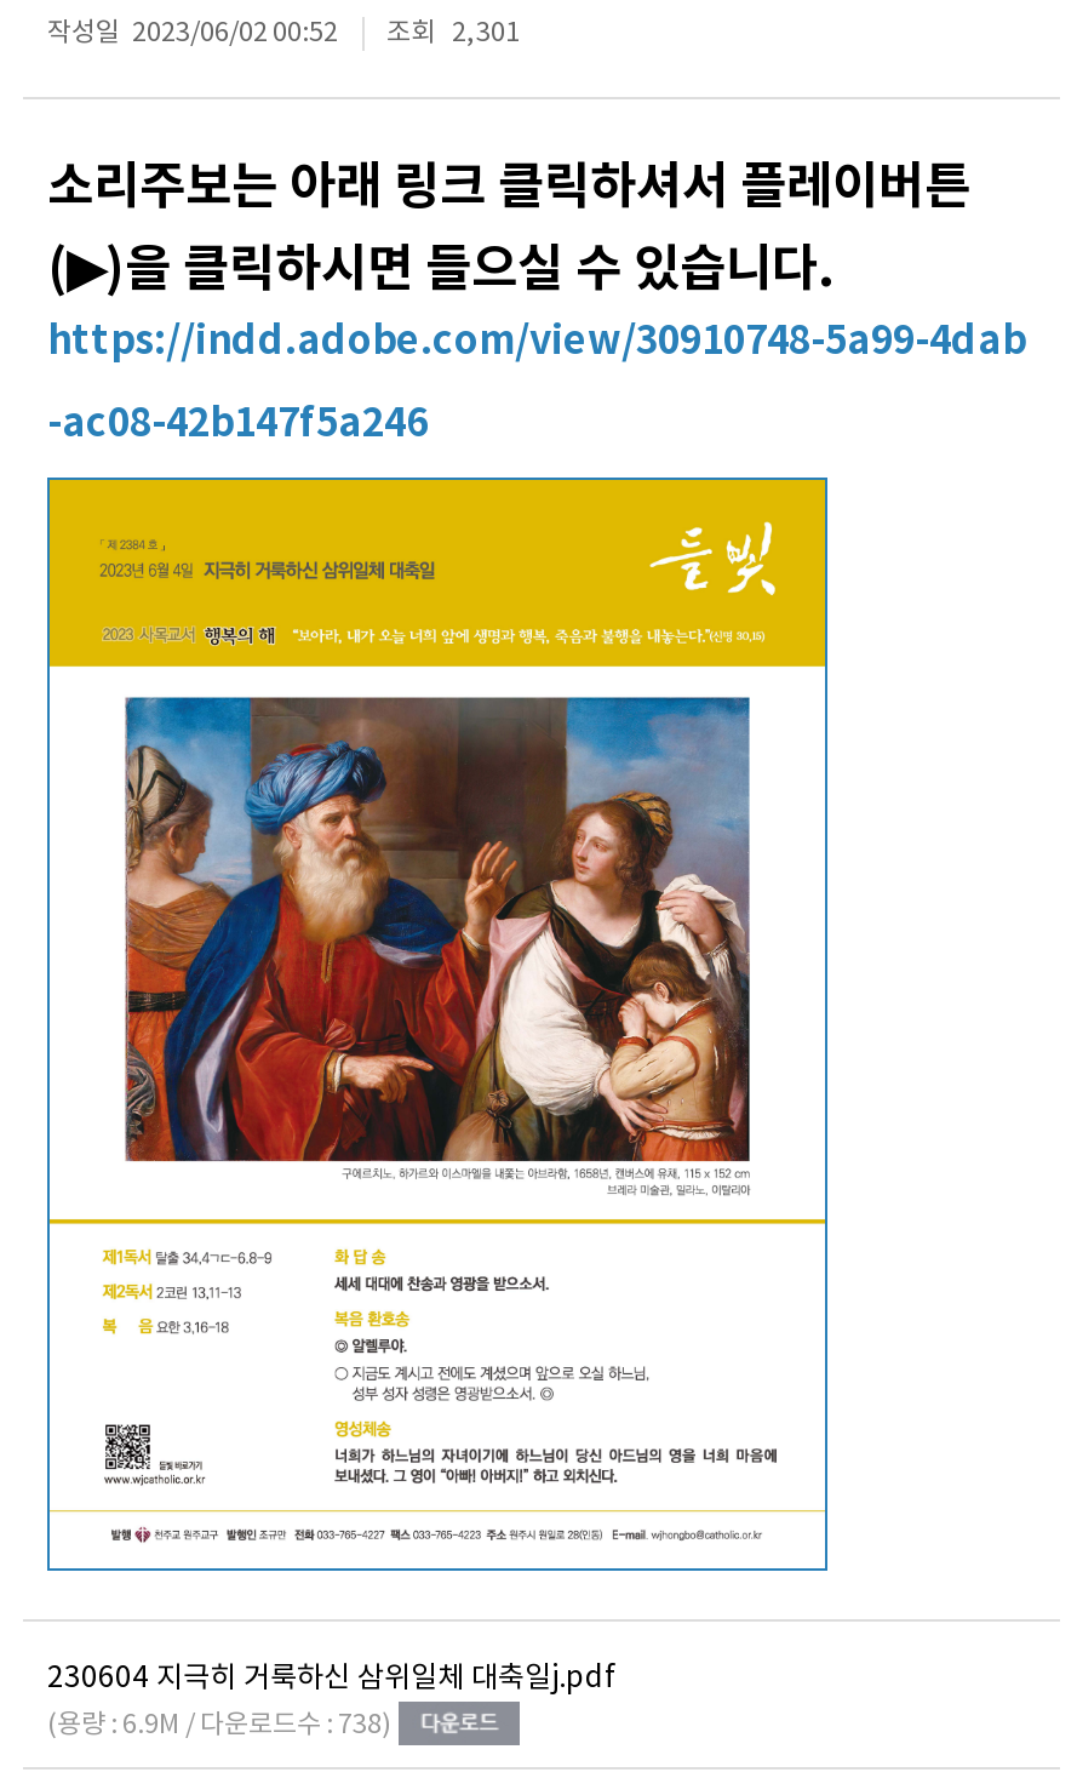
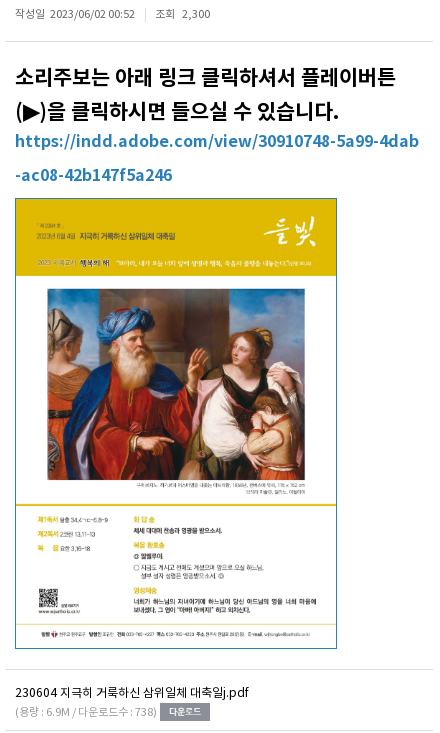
- 작성일 2023/06/02 00:52 조회 2,301
+ 작성일 2023/06/02 00:52 조회 2,300
